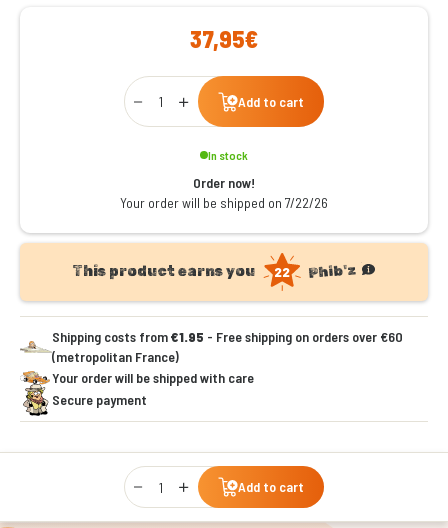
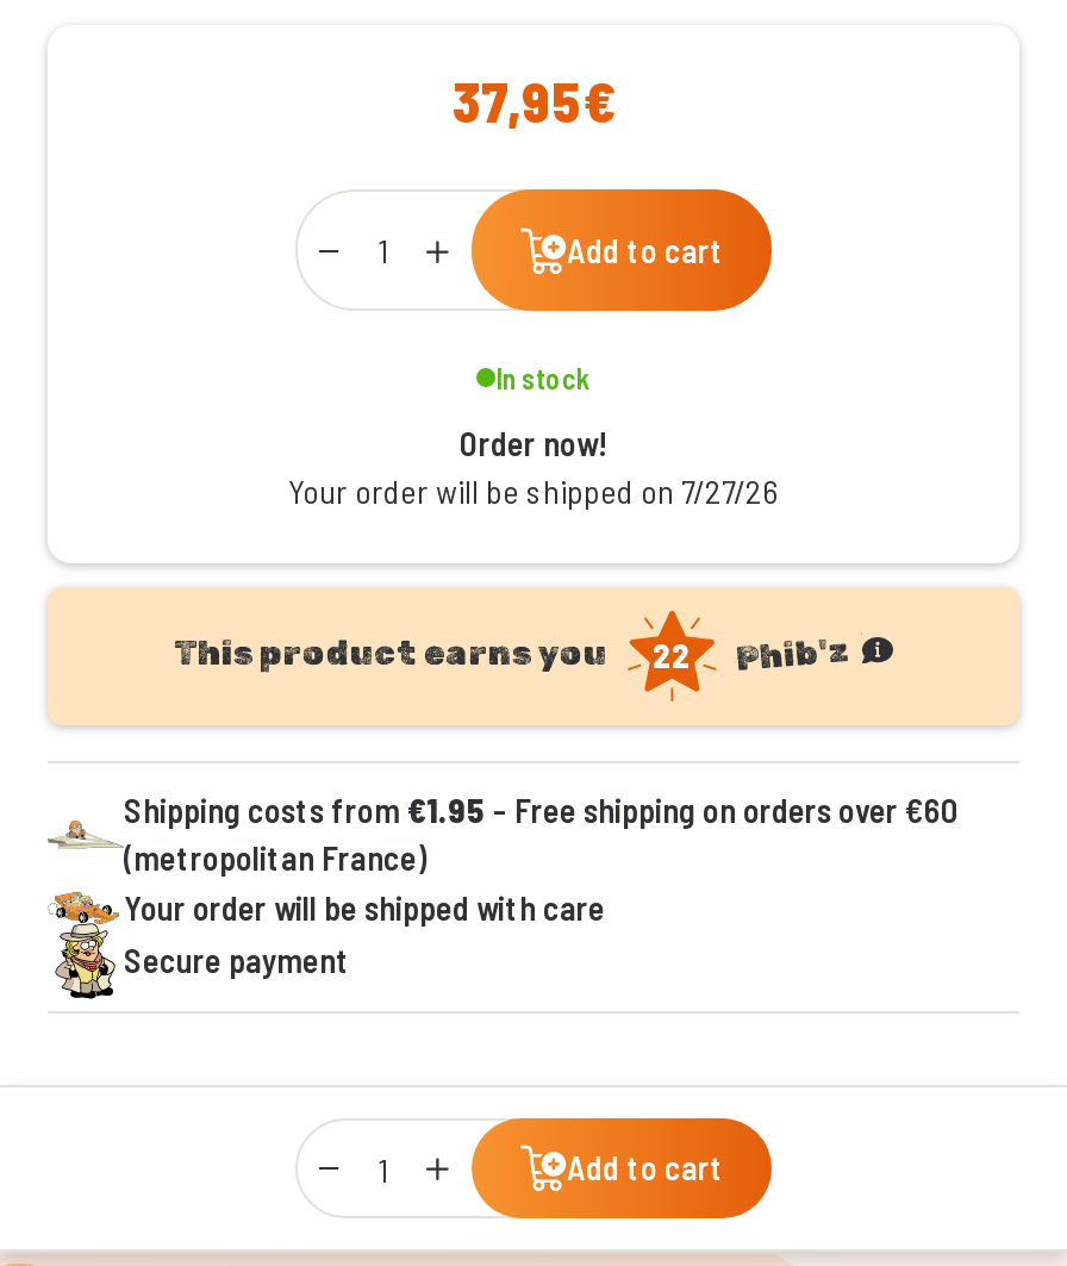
- Your order will be shipped on 7/22/26
+ Your order will be shipped on 7/27/26
